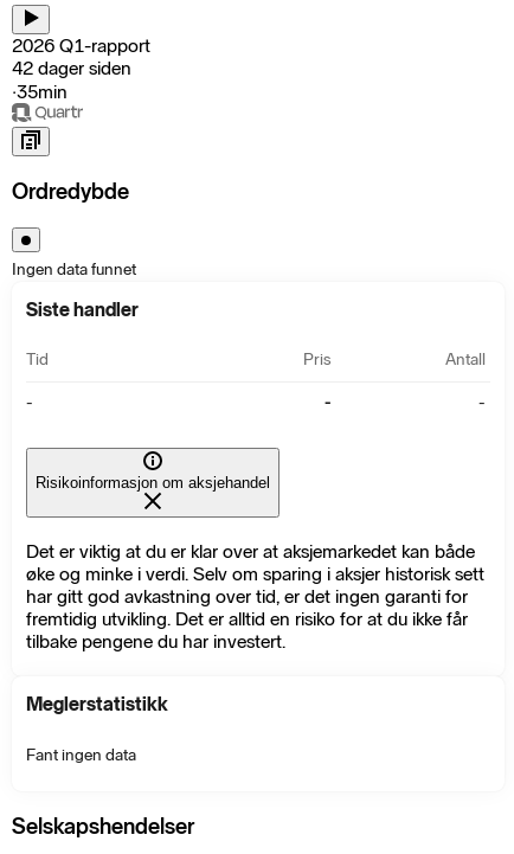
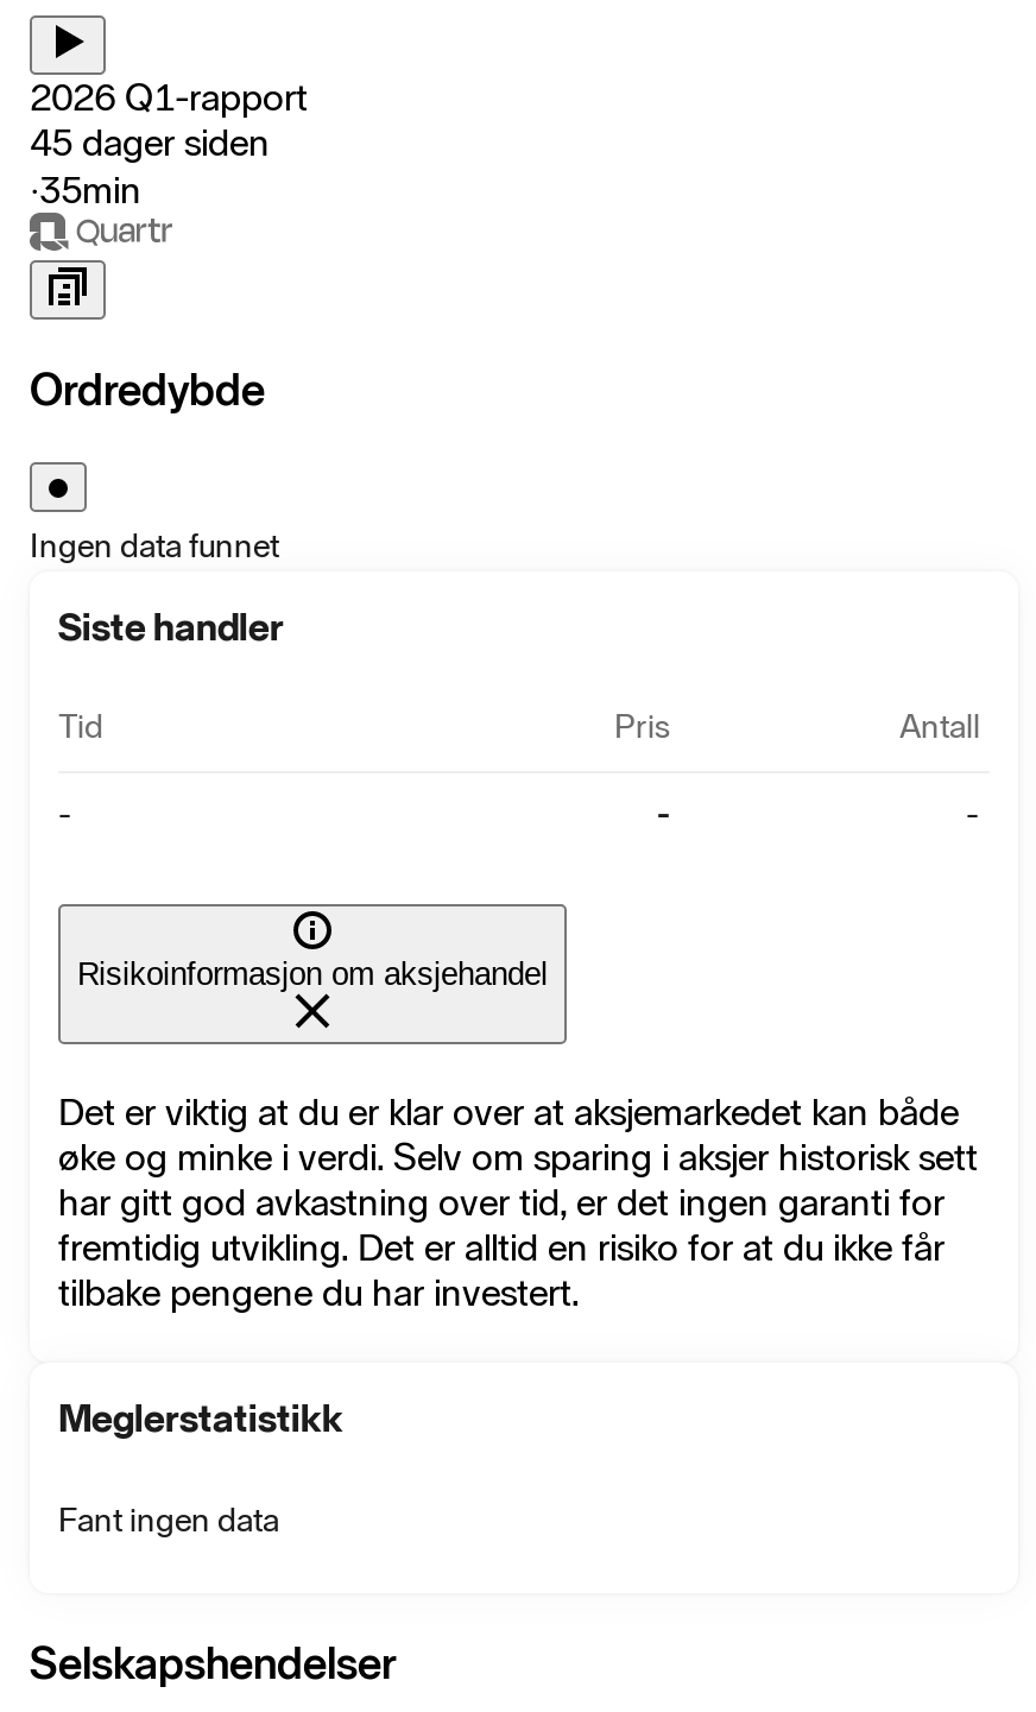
- 42 dager siden
+ 45 dager siden
